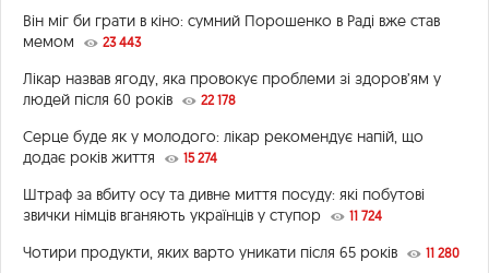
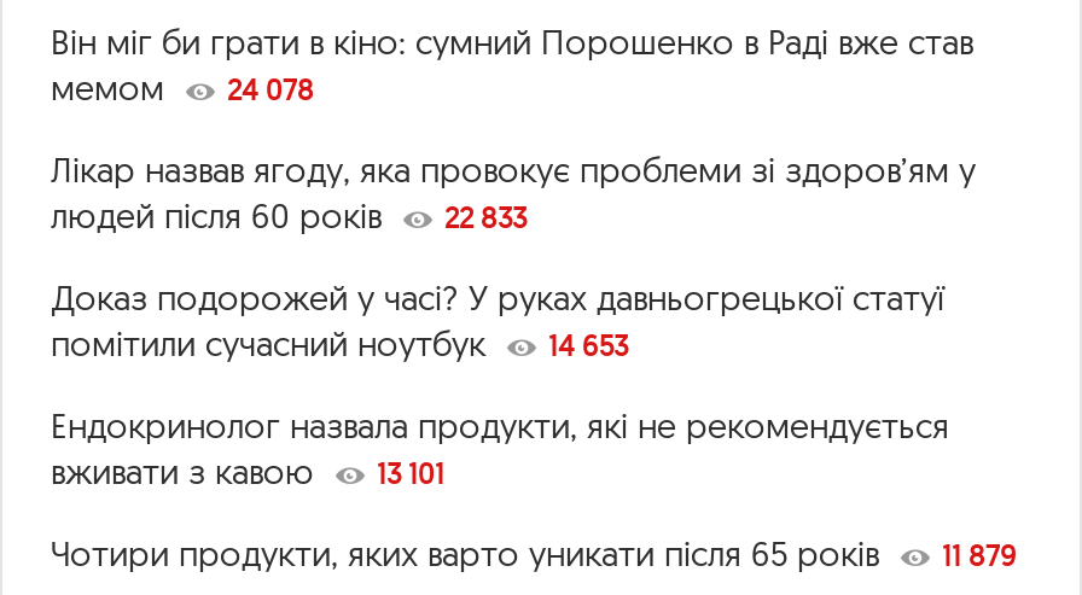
- мемом 23 443
+ мемом 24 078

- людей після 60 років 22 178
+ людей після 60 років 22 833

- Серце буде як у молодого: лікар рекомендує напій, що
- додає років життя
- 15 274
+ Доказ подорожей у часі? У руках давньогрецької статуї
+ помітили сучасний ноутбук
+ 14 653

- Штраф за вбиту осу та дивне миття посуду: які побутові
- звички німців вганяють українців у ступор
- 11 724
+ Ендокринолог назвала продукти, які не рекомендується
+ вживати з кавою
+ 13 101

- Чотири продукти, яких варто уникати після 65 років 11 280
+ Чотири продукти, яких варто уникати після 65 років 11 879
